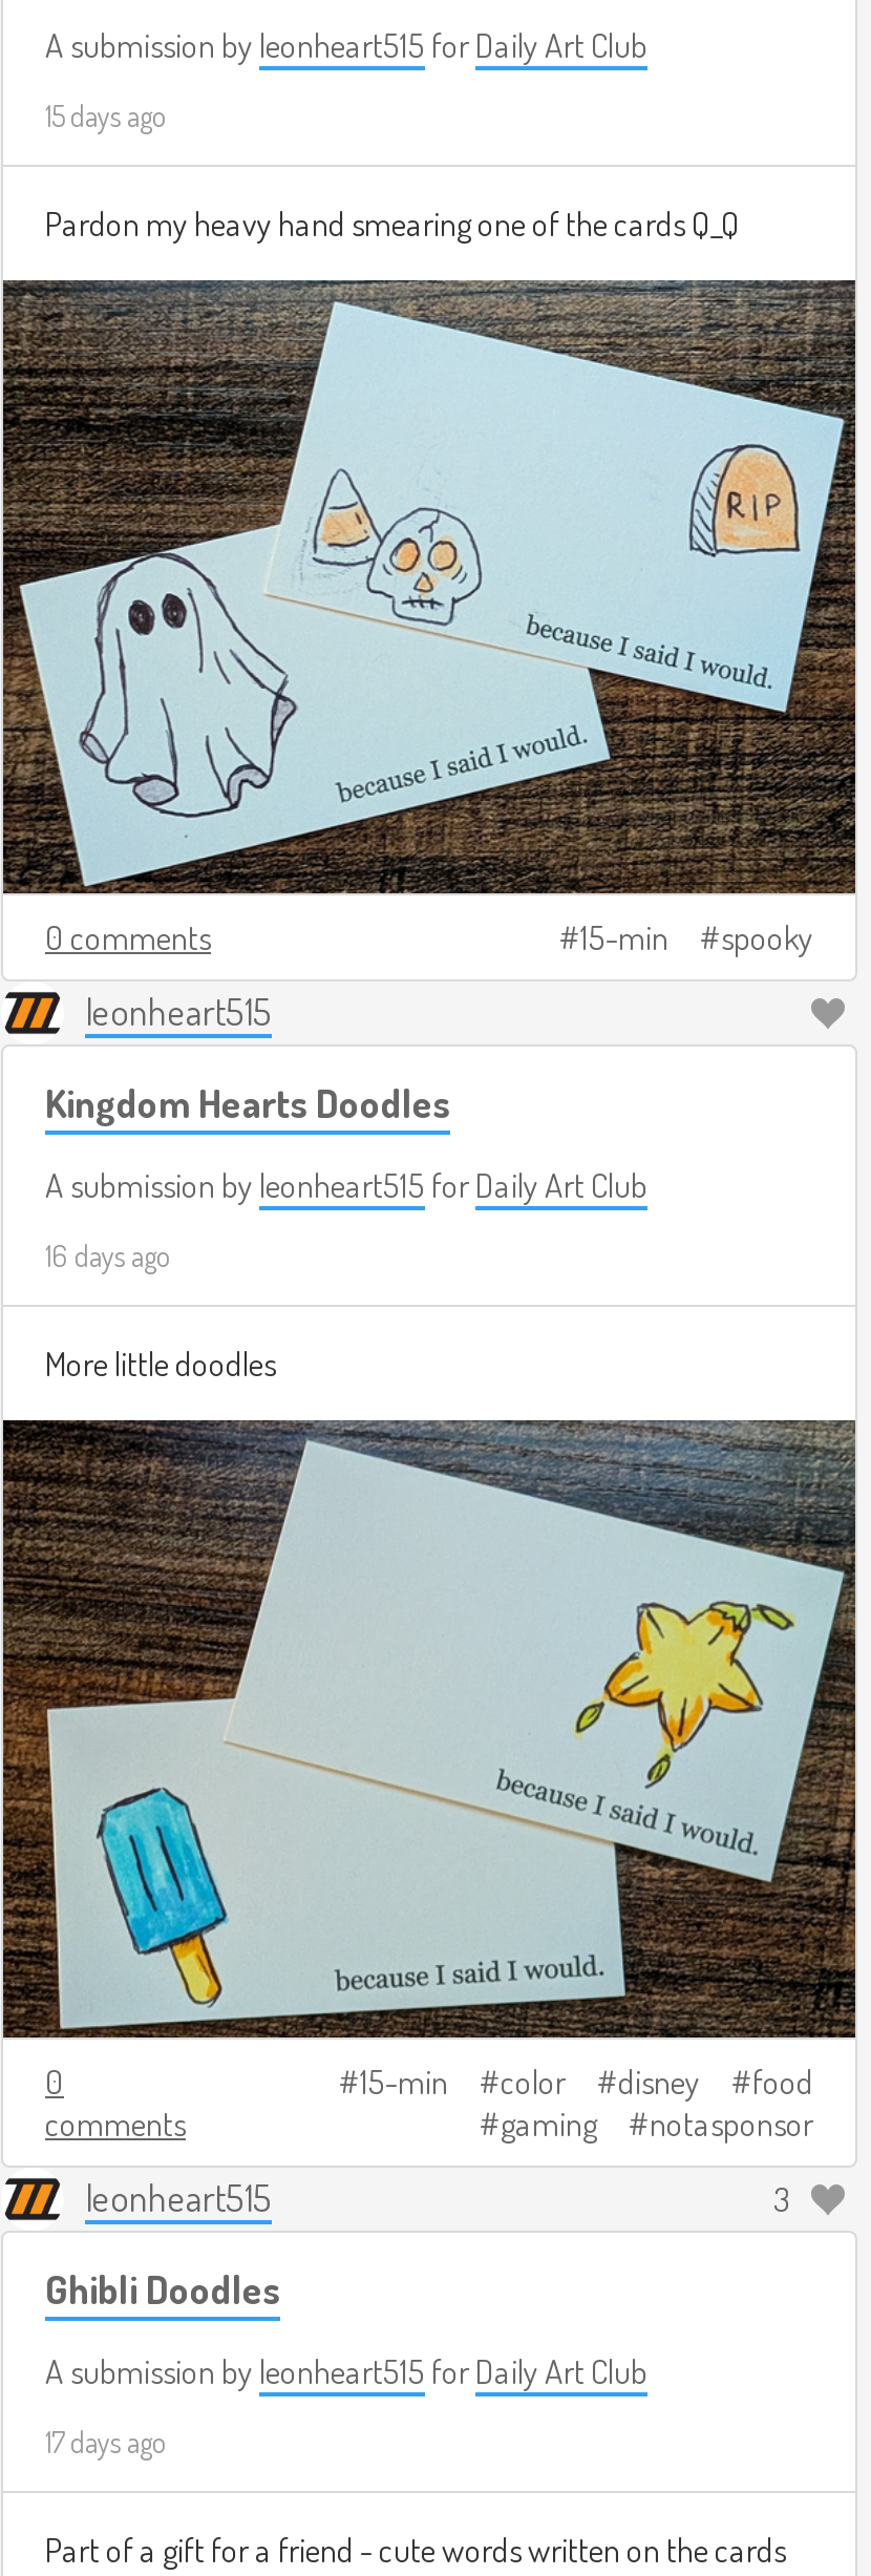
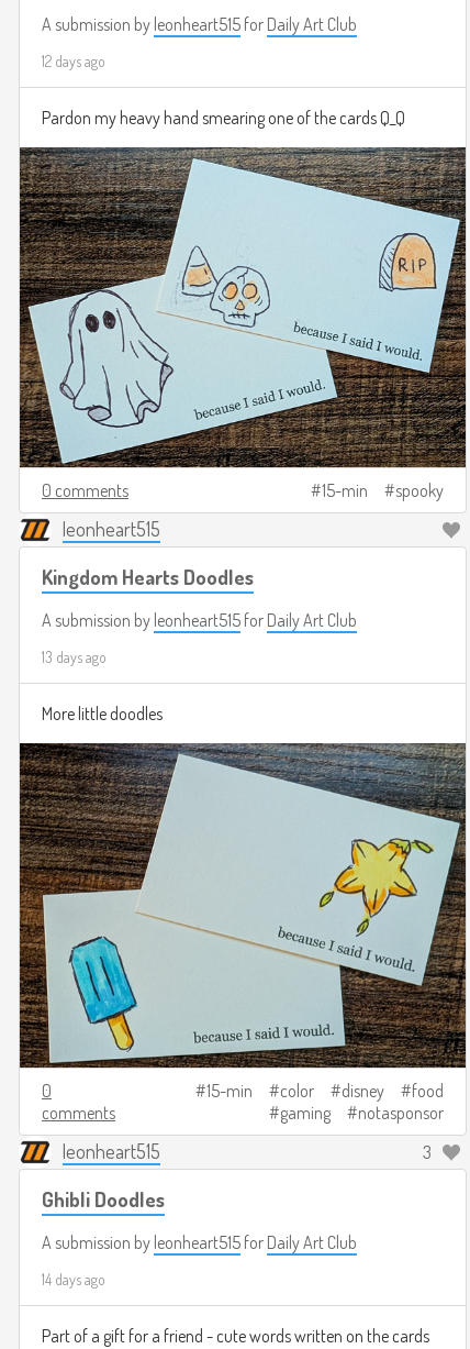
- 15 days ago
+ 12 days ago

- 16 days ago
+ 13 days ago

- 17 days ago
+ 14 days ago
